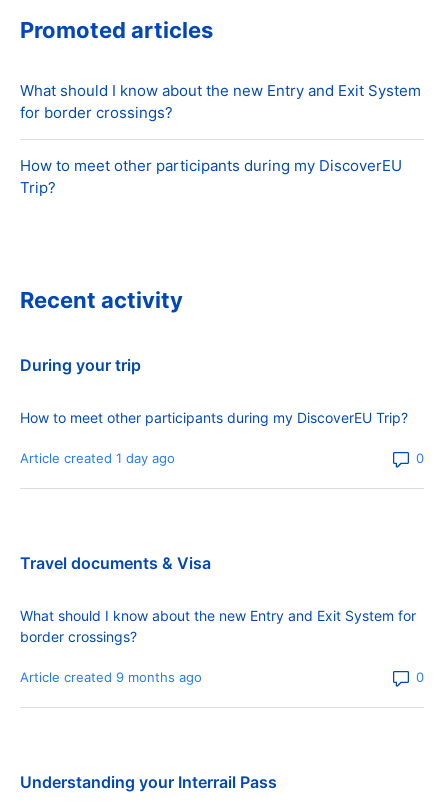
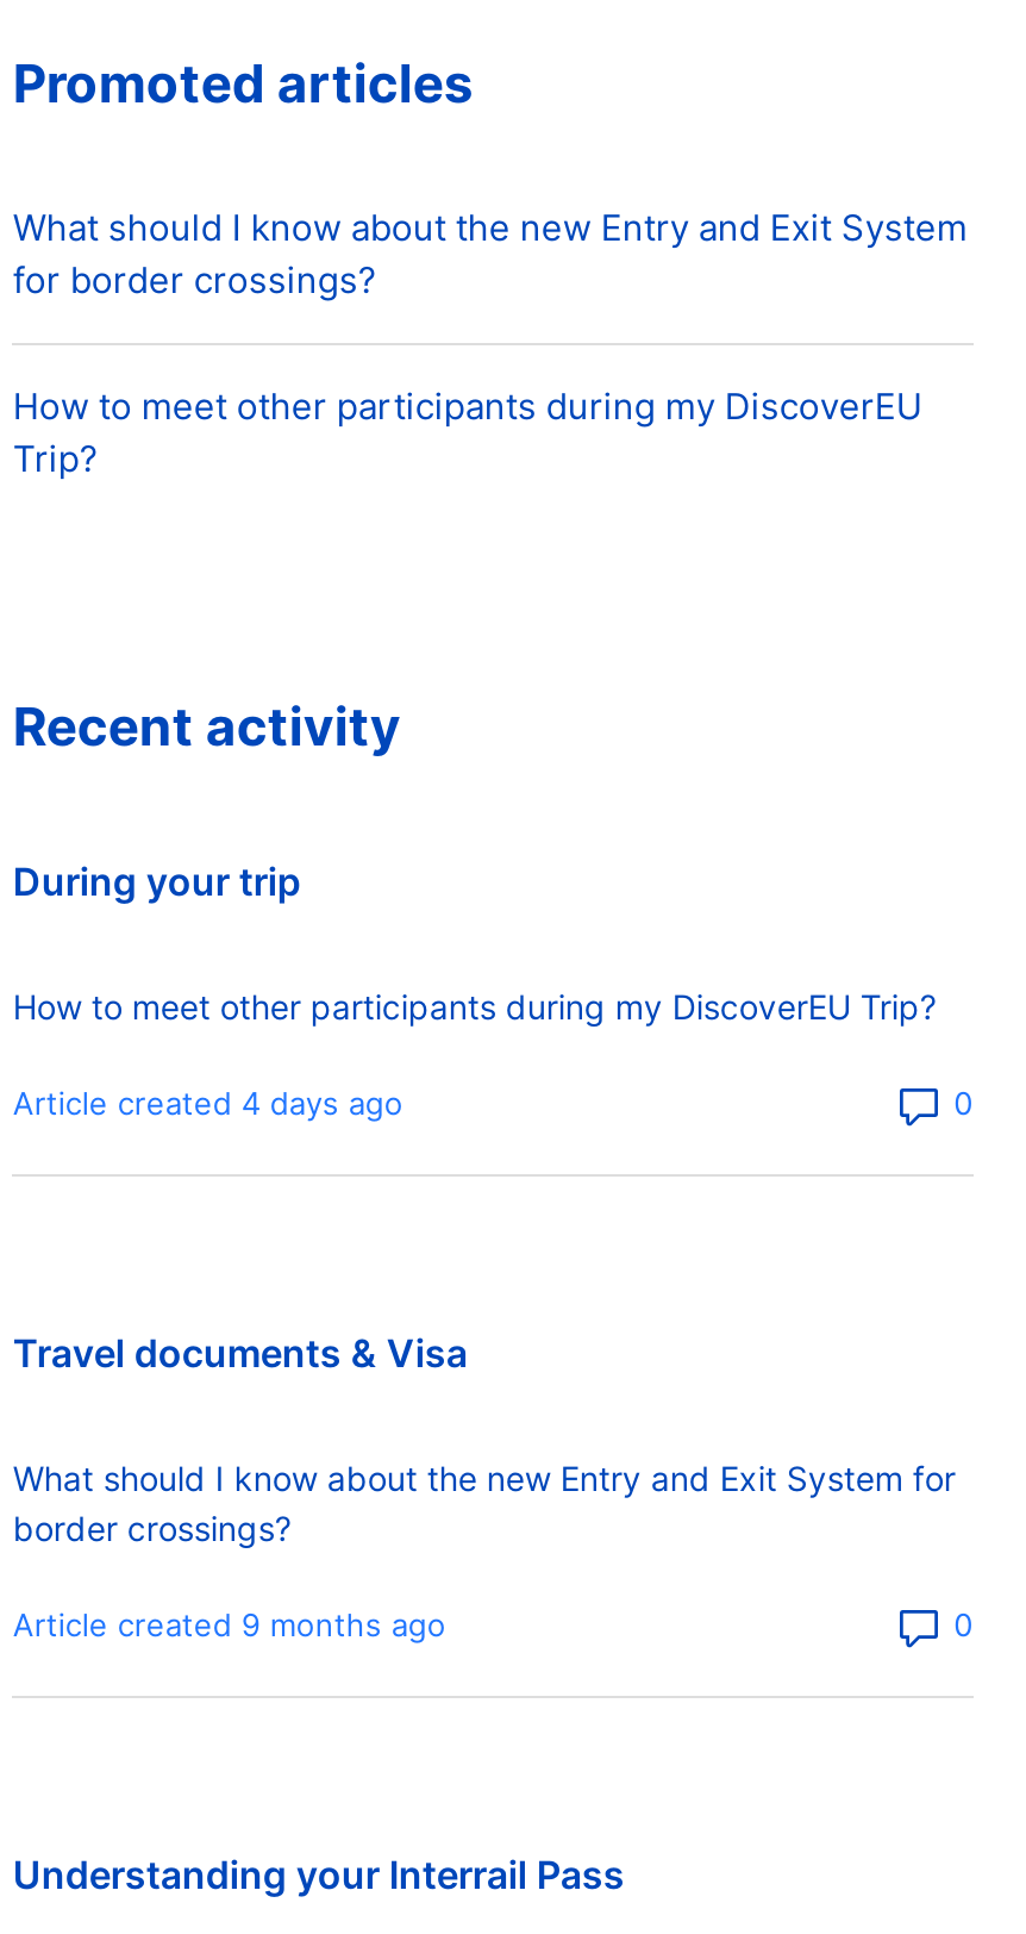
- Article created 1 day ago
+ Article created 4 days ago
